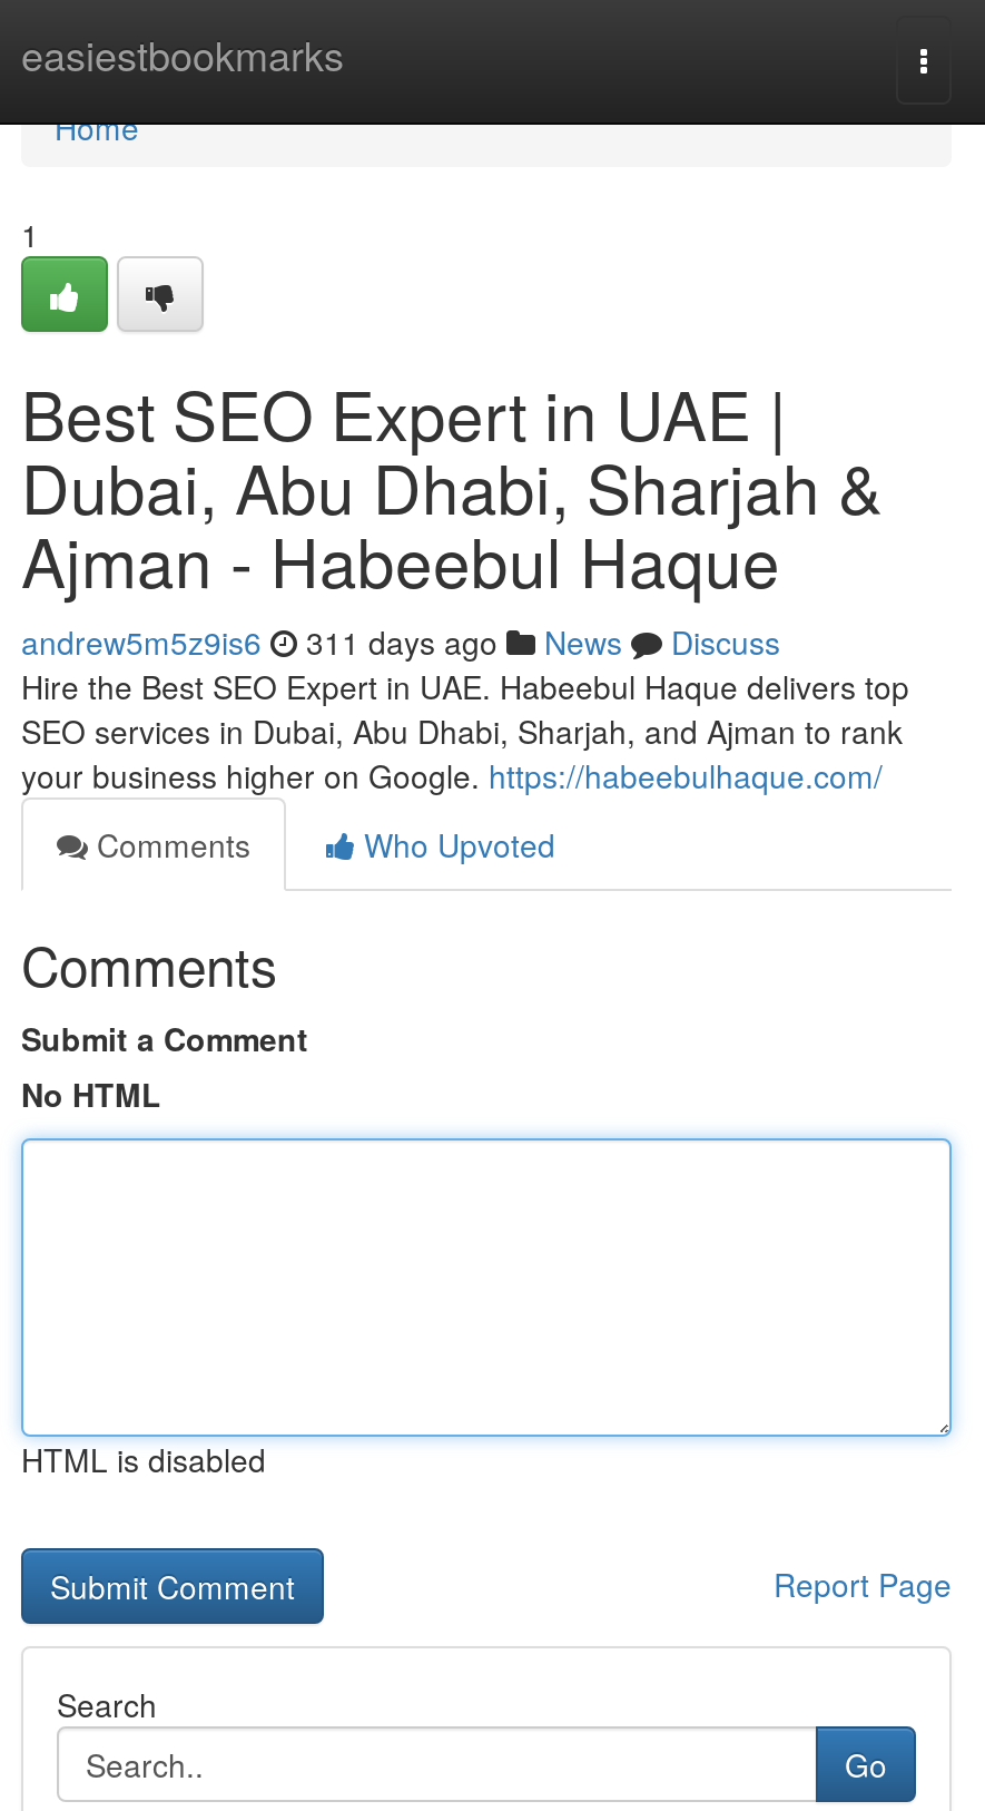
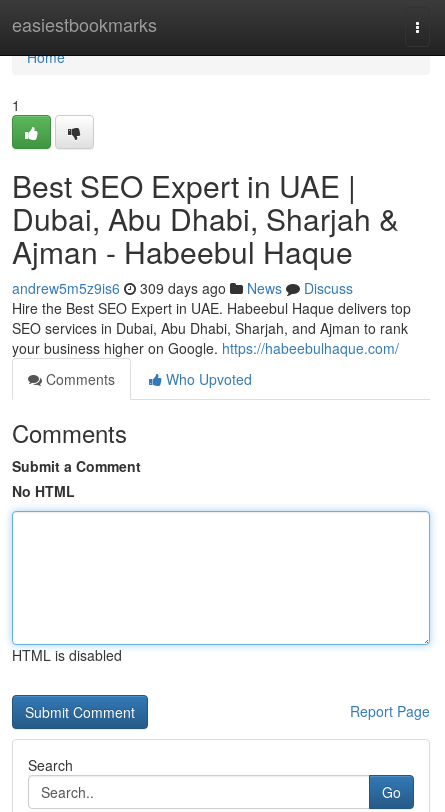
- andrew5m5z9is6 311 days ago News Discuss
+ andrew5m5z9is6 309 days ago News Discuss
